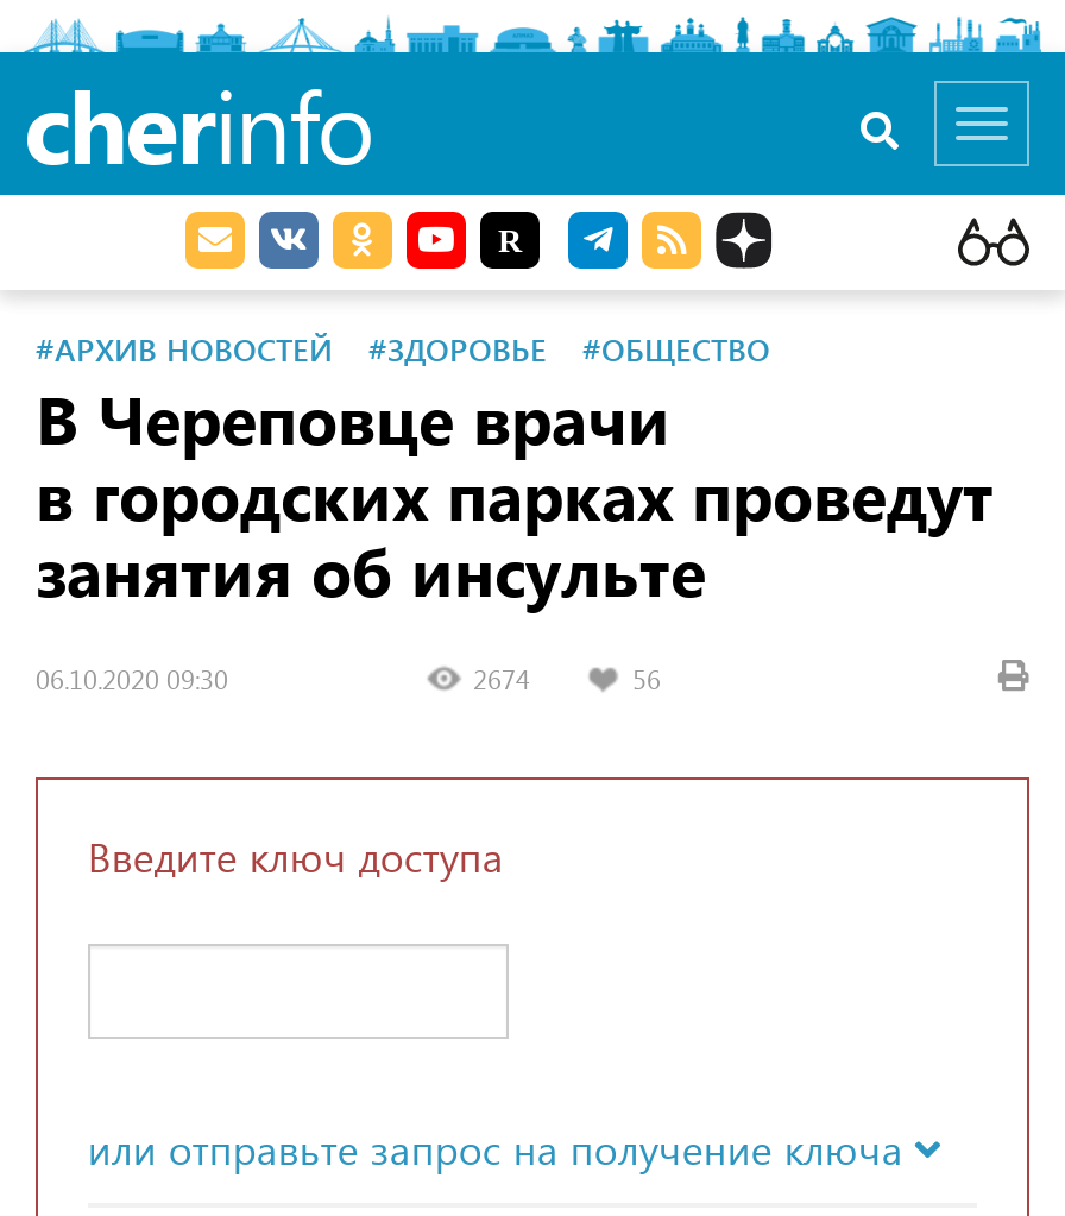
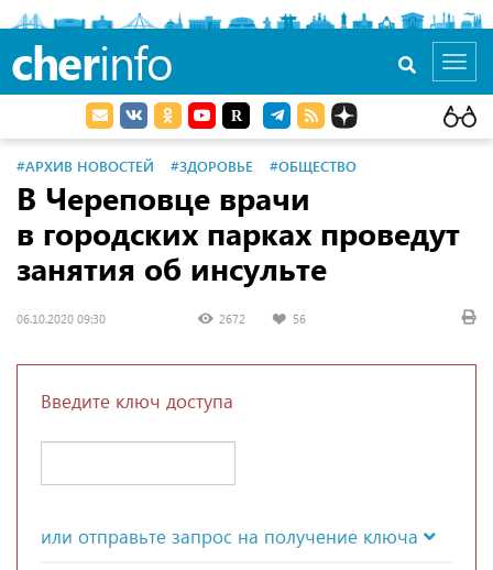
- 2674
+ 2672
